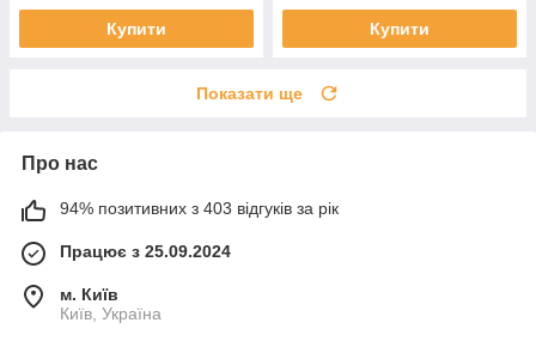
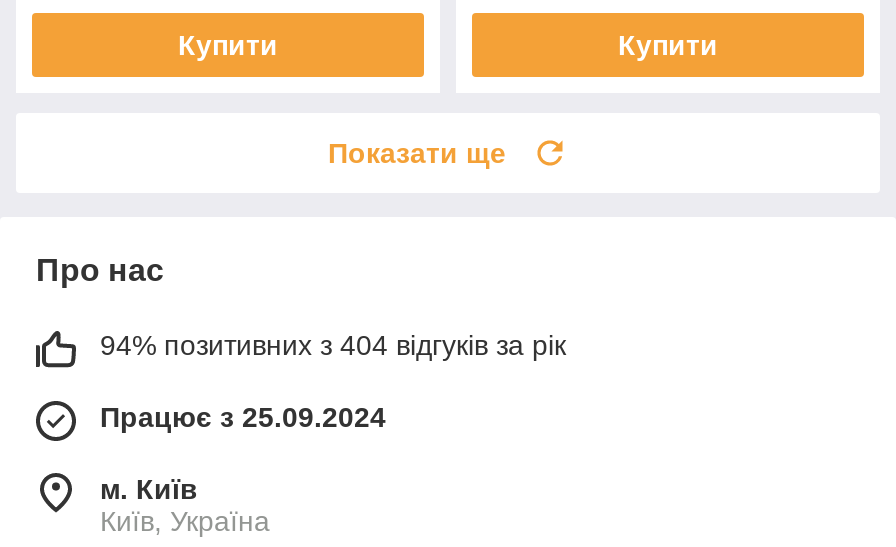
- 94% позитивних з 403 відгуків за рік
+ 94% позитивних з 404 відгуків за рік
